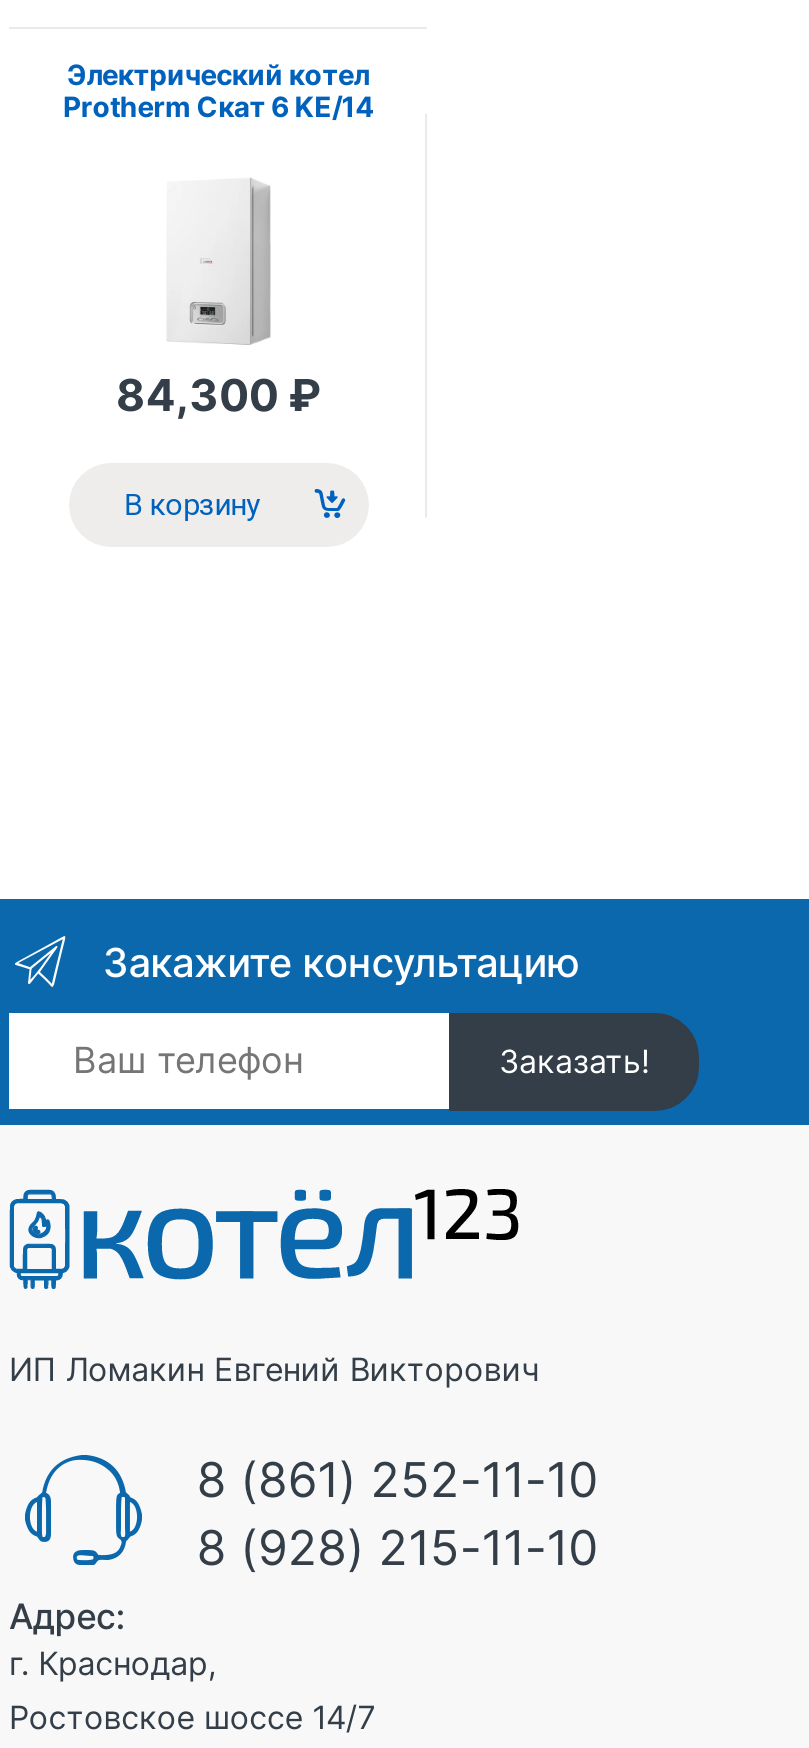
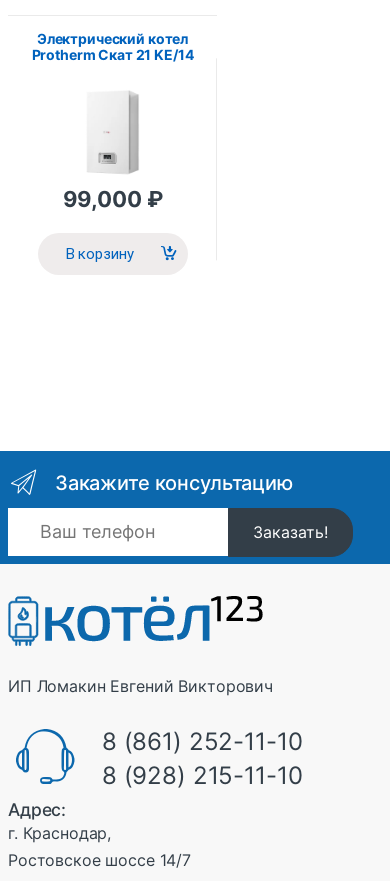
- Protherm Скат 6 KЕ/14
+ Protherm Скат 21 KE/14

- 84,300 ₽
+ 99,000 ₽
